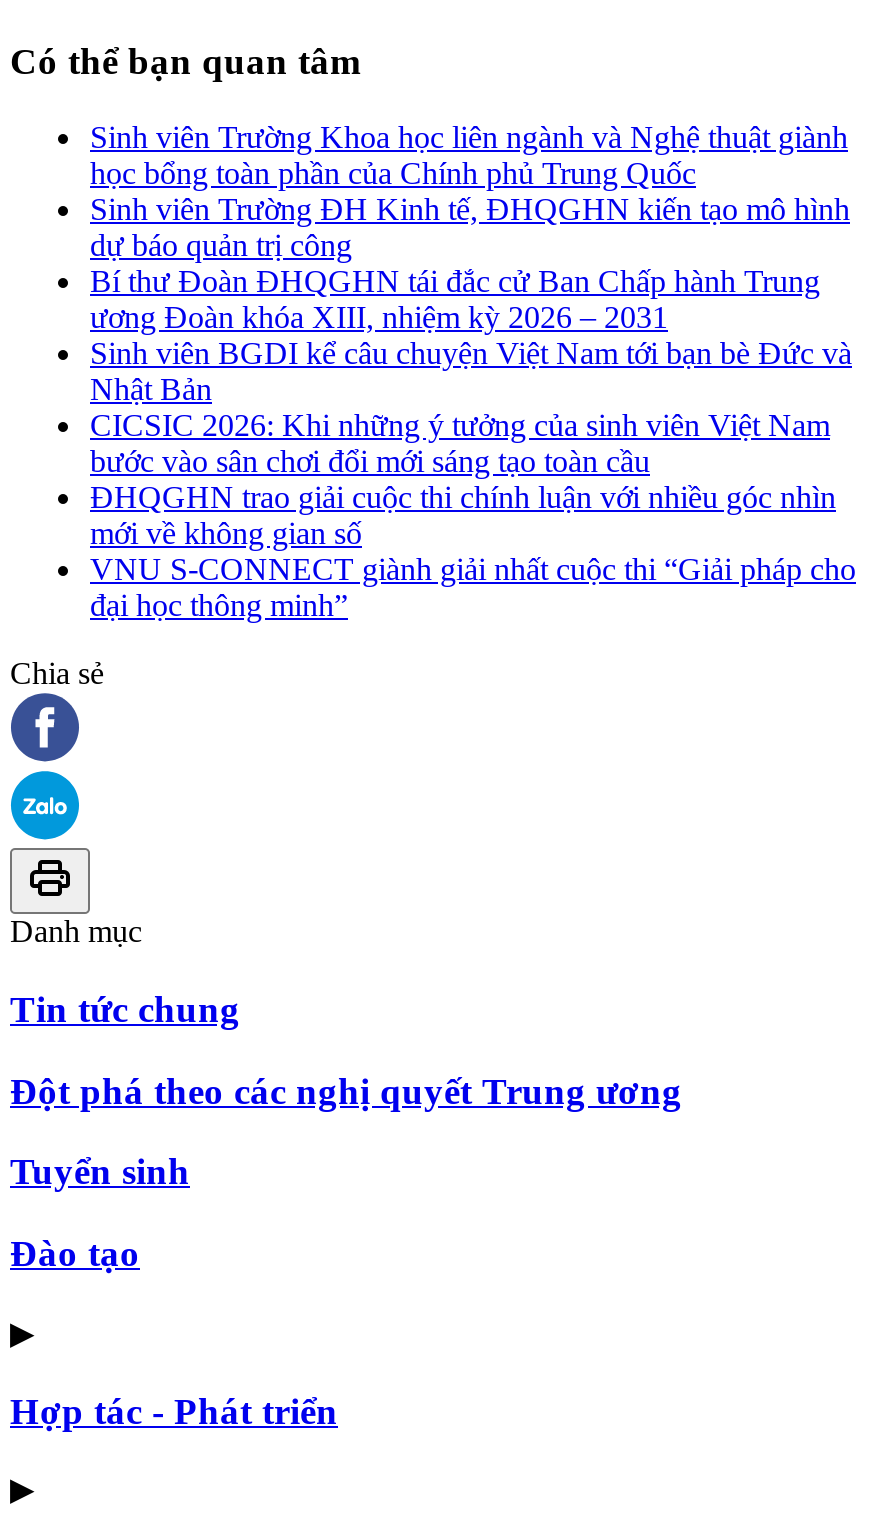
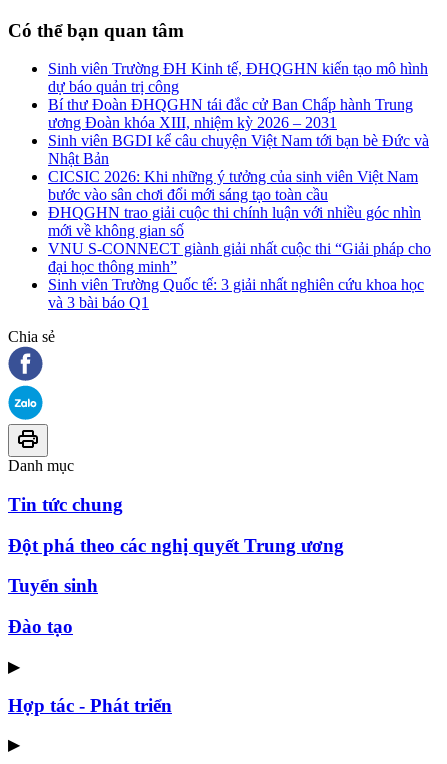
- Sinh viên Trường Khoa học liên ngành và Nghệ thuật giành
- học bổng toàn phần của Chính phủ Trung Quốc

moved up: Sinh viên Trường ĐH Kinh tế, ĐHQGHN kiến tạo mô hình | dự báo quản trị công | Bí thư Đoàn ĐHQGHN tái đắc cử Ban Chấp hành Trung | ... | VNU S-CONNECT giành giải nhất cuộc thi “Giải pháp cho | đại học thông minh”

+ Sinh viên Trường Quốc tế: 3 giải nhất nghiên cứu khoa học
+ và 3 bài báo Q1
